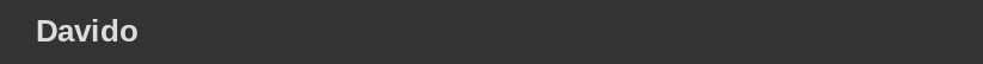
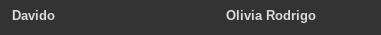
+ Olivia Rodrigo
